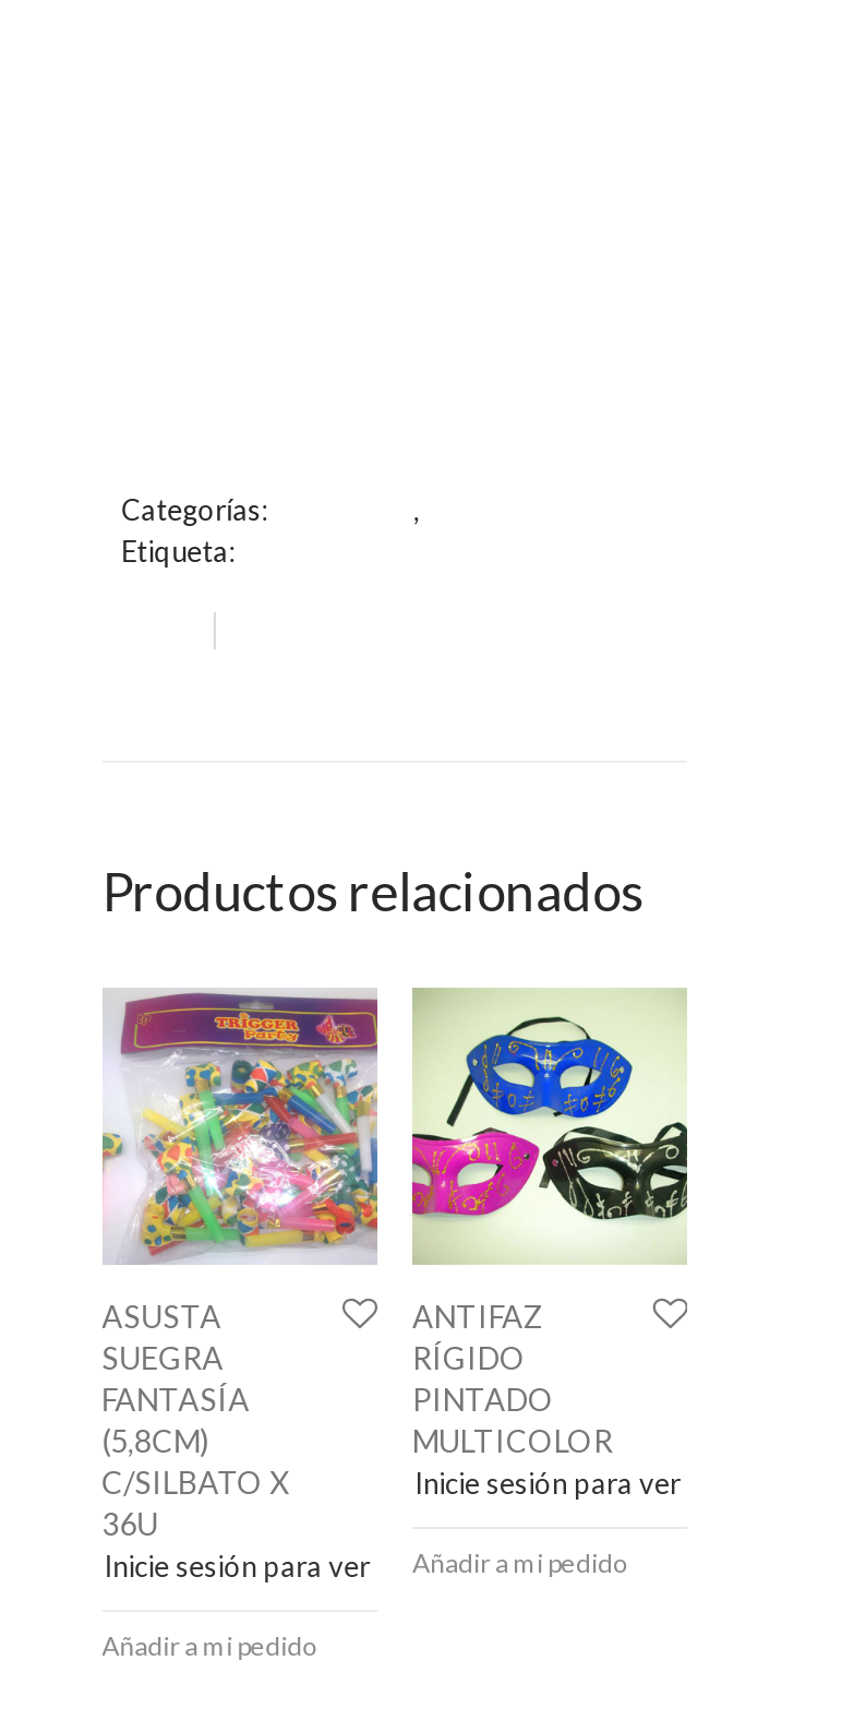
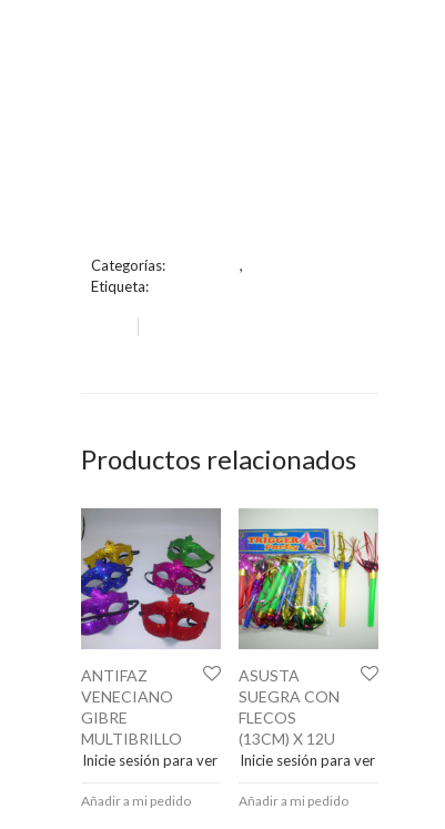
- [image]
- ASUSTA
- SUEGRA
- FANTASÍA
- (5,8CM)
- C/SILBATO X
- 36U
+ [image]
+ ANTIFAZ
+ VENECIANO
+ GIBRE
+ MULTIBRILLO

- [image]
- ANTIFAZ
- RÍGIDO
- PINTADO
- MULTICOLOR
+ [image]
+ ASUSTA
+ SUEGRA CON
+ FLECOS
+ (13CM) X 12U
